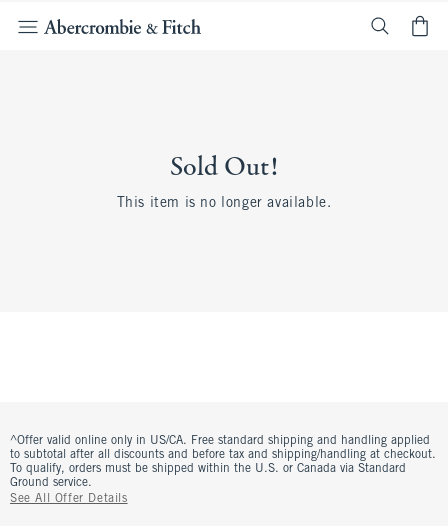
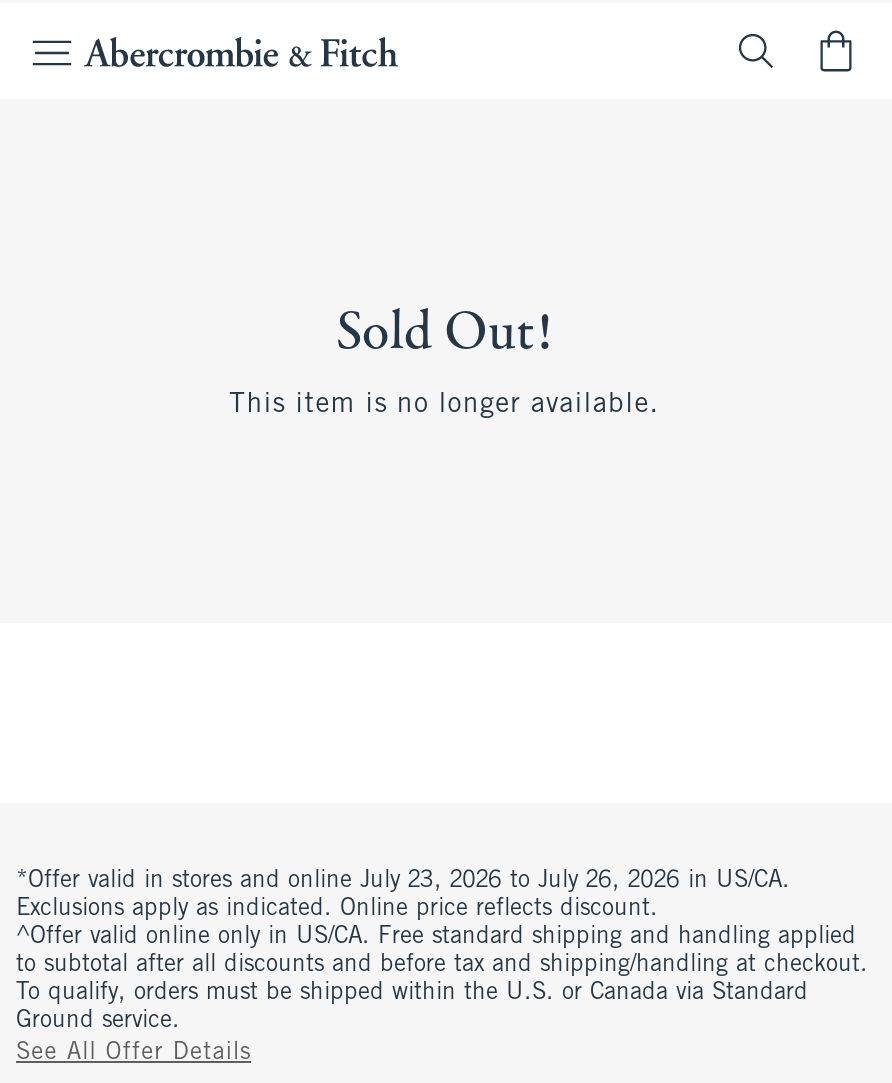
+ *Offer valid in stores and online July 23, 2026 to July 26, 2026 in US/CA.
+ Exclusions apply as indicated. Online price reflects discount.
